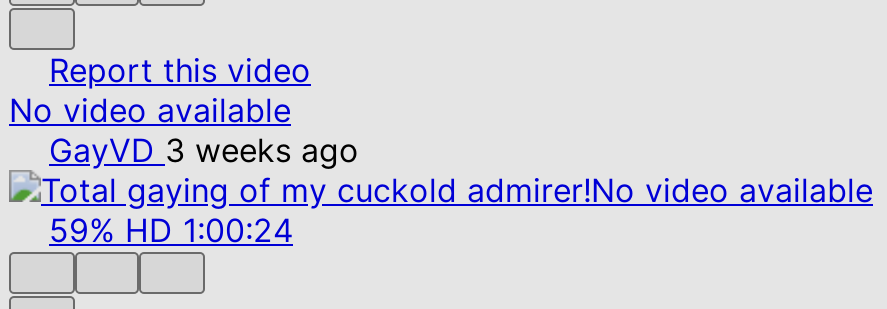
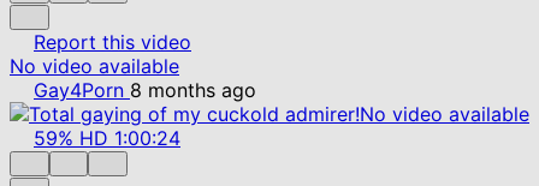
- GayVD 3 weeks ago
+ Gay4Porn 8 months ago
